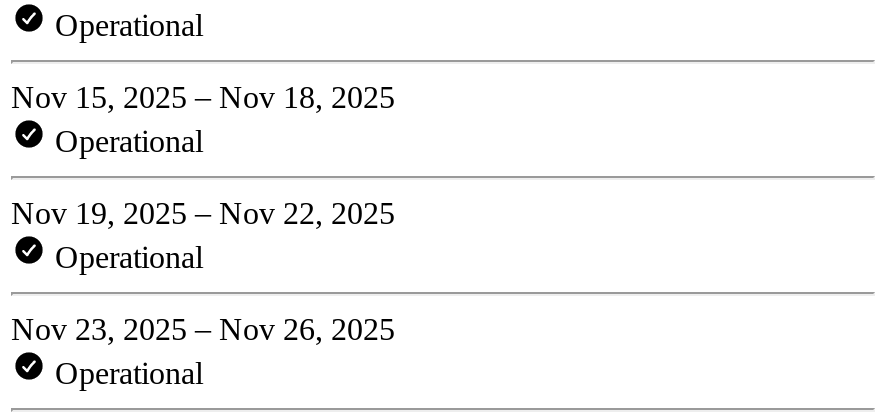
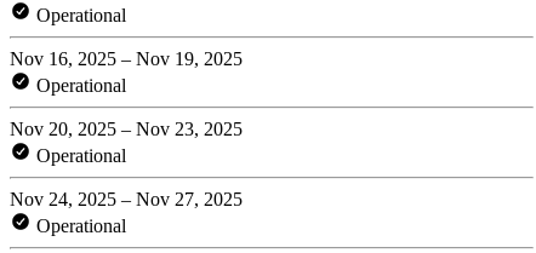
- Nov 15, 2025 – Nov 18, 2025
+ Nov 16, 2025 – Nov 19, 2025

- Nov 19, 2025 – Nov 22, 2025
+ Nov 20, 2025 – Nov 23, 2025

- Nov 23, 2025 – Nov 26, 2025
+ Nov 24, 2025 – Nov 27, 2025
